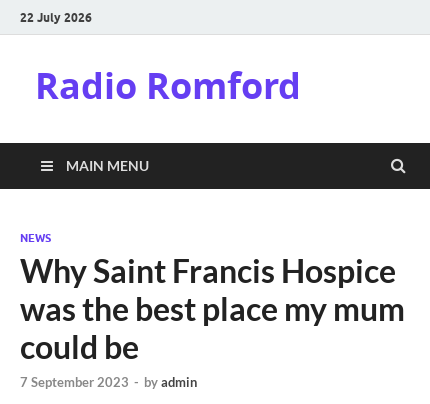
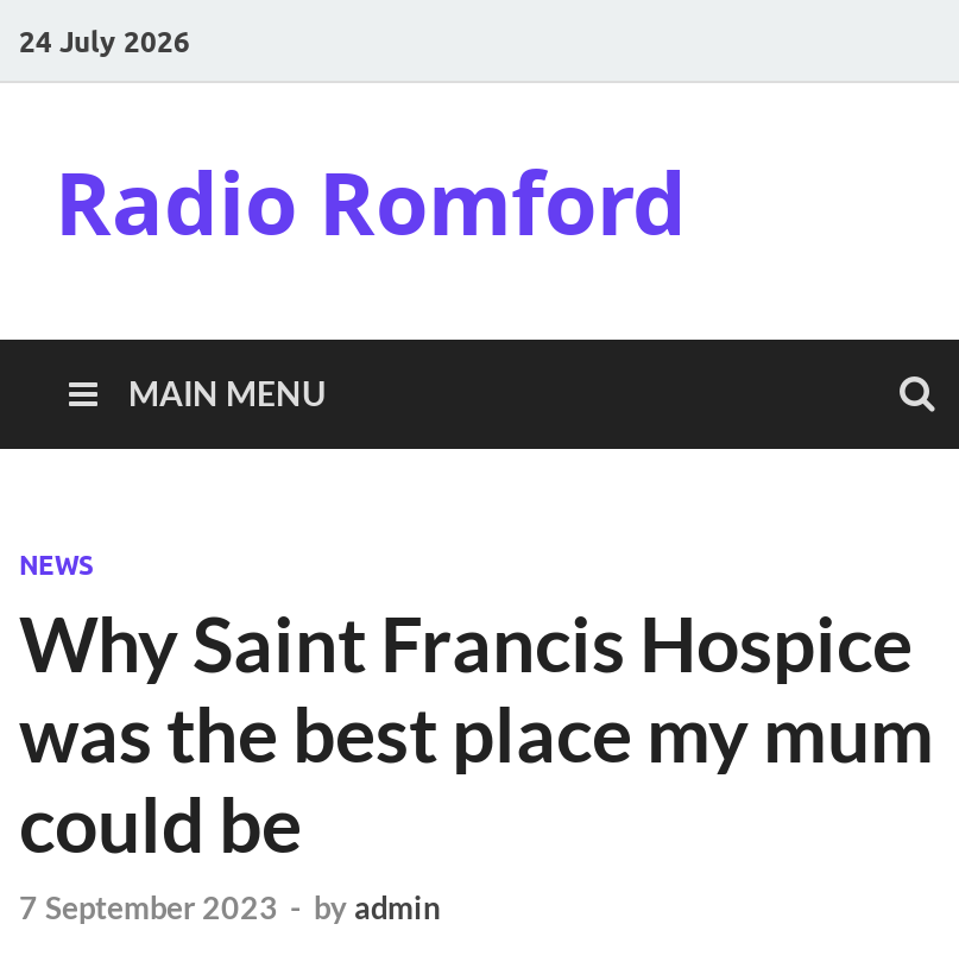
- 22 July 2026
+ 24 July 2026
